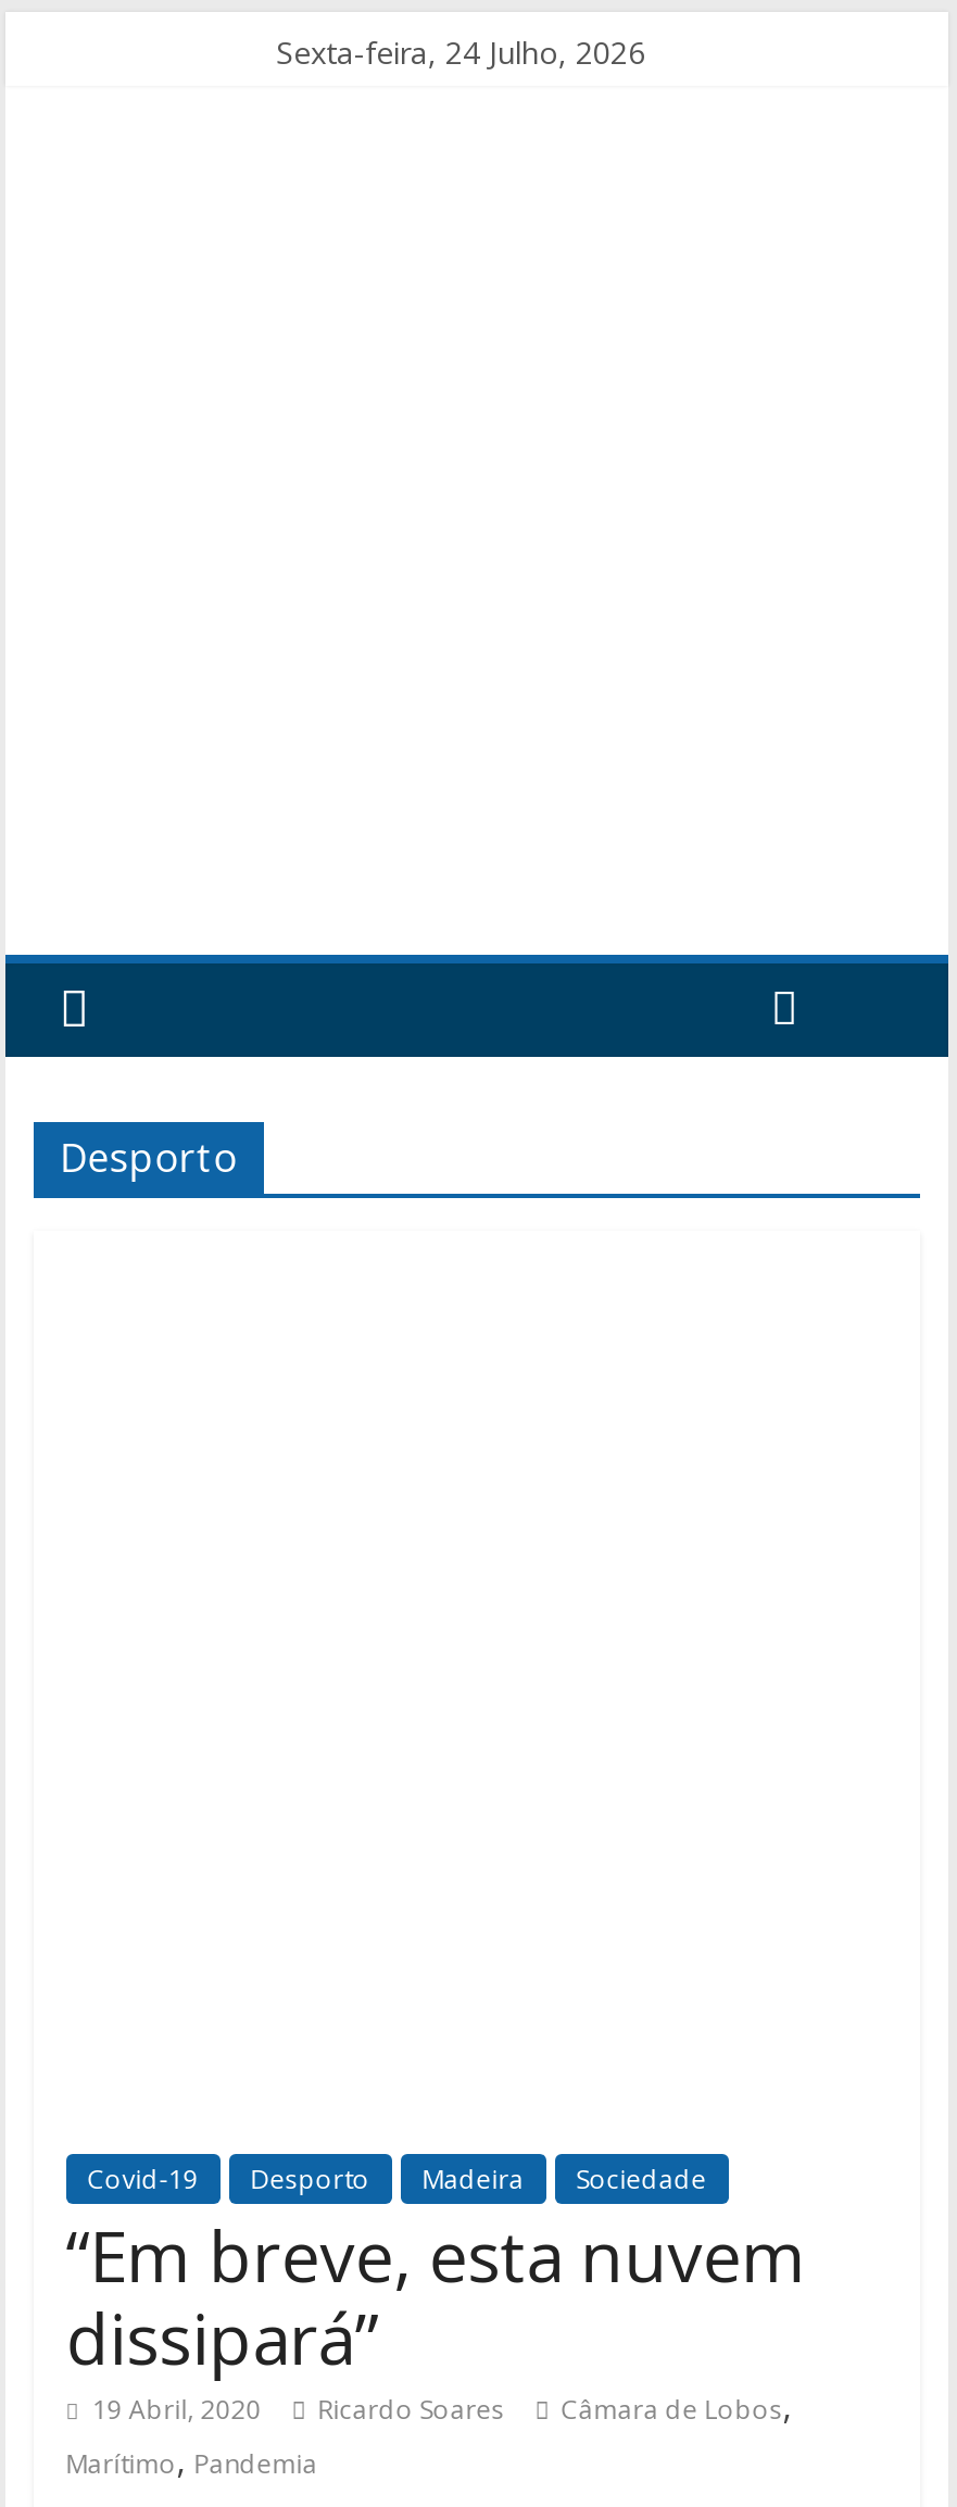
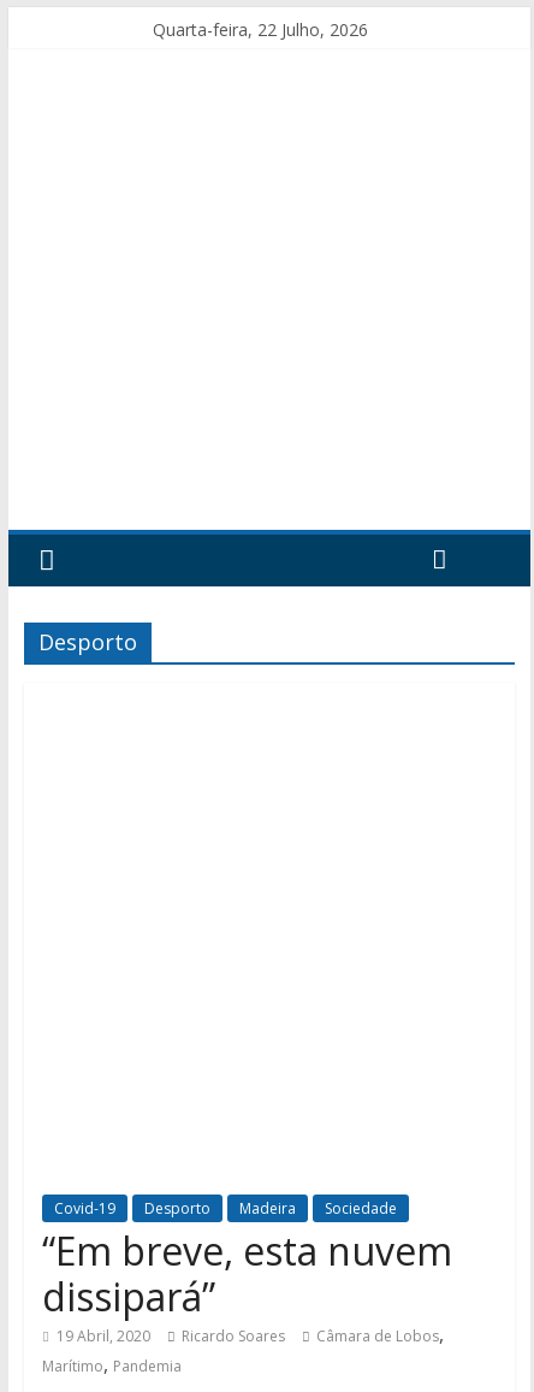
- Sexta-feira, 24 Julho, 2026
+ Quarta-feira, 22 Julho, 2026
